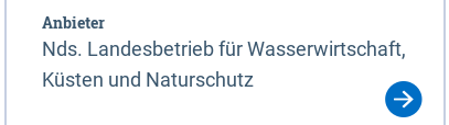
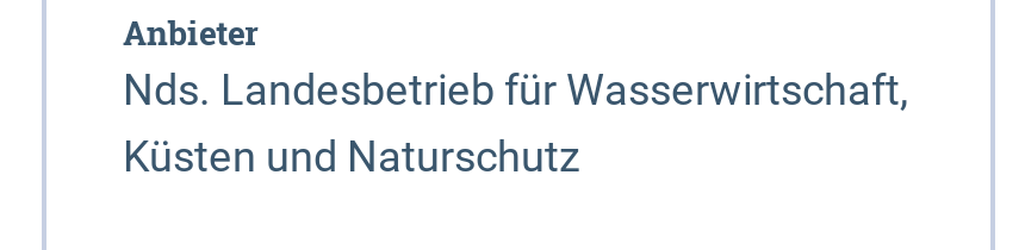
- [image]
